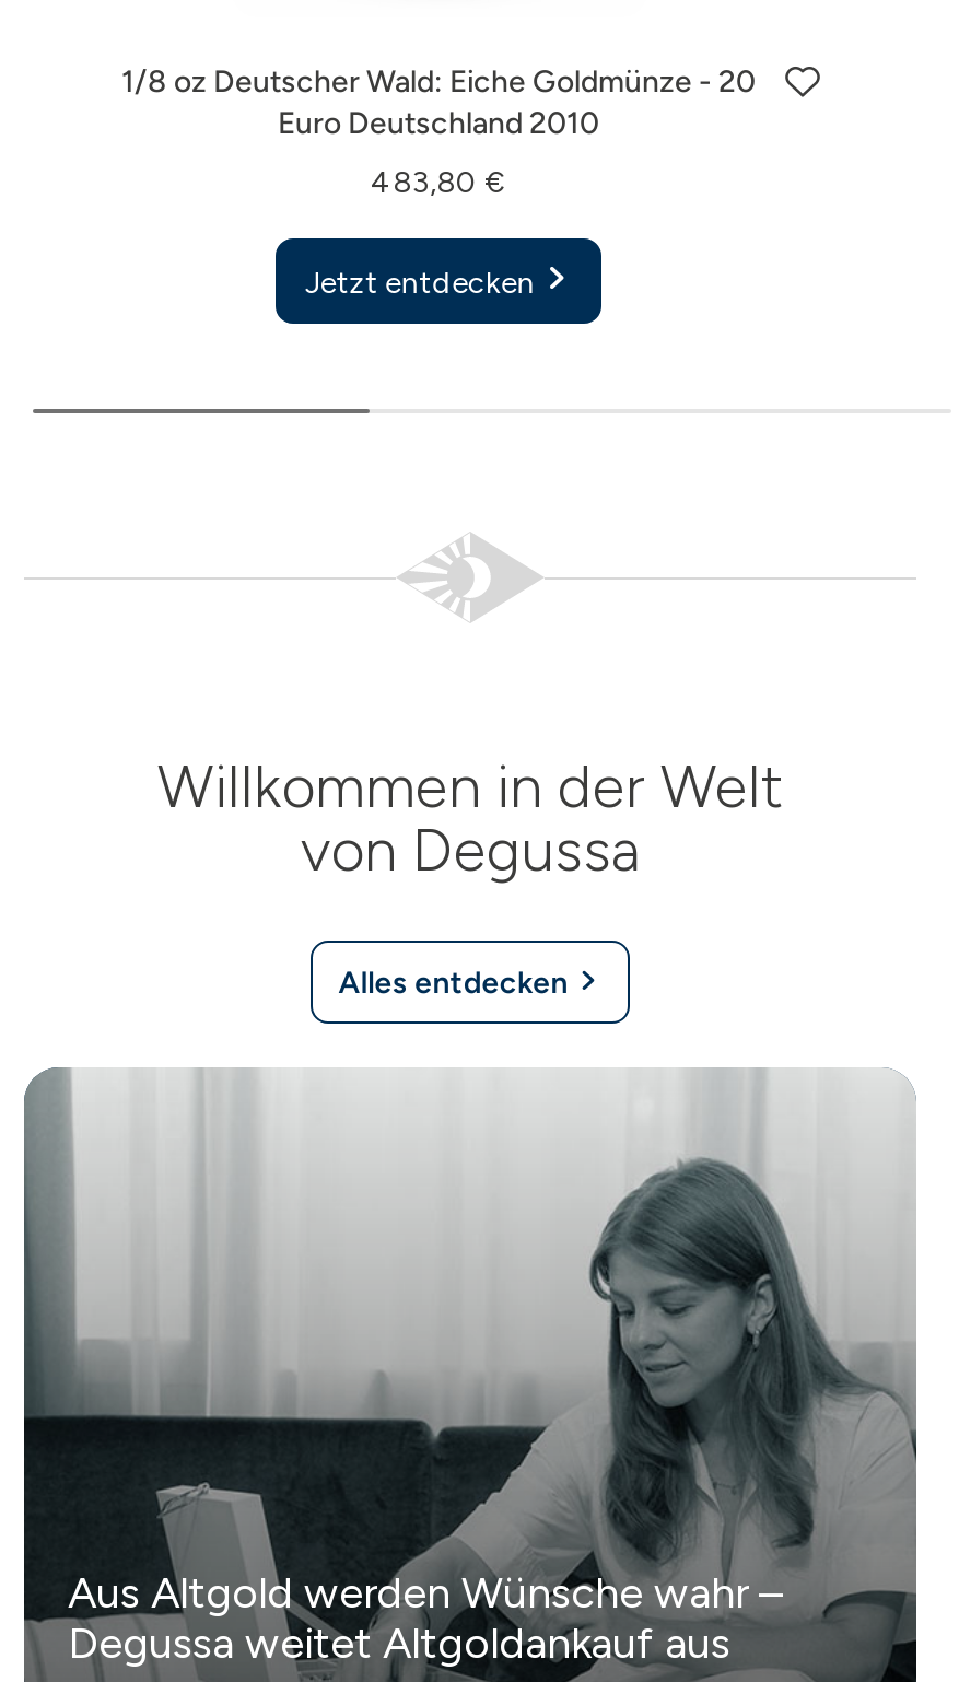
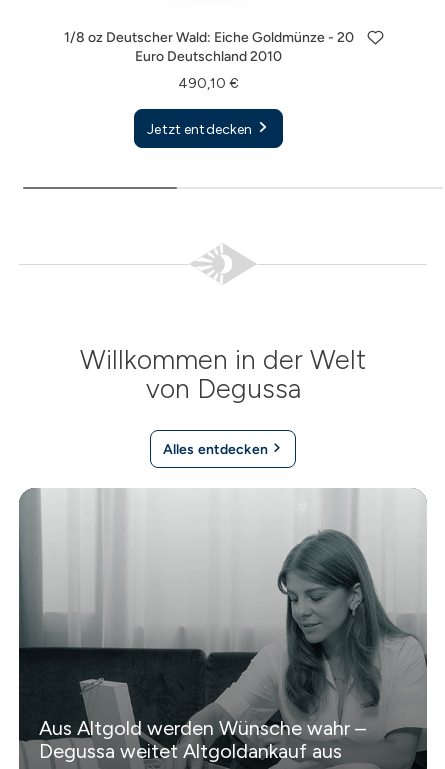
- 483,80 €
+ 490,10 €
